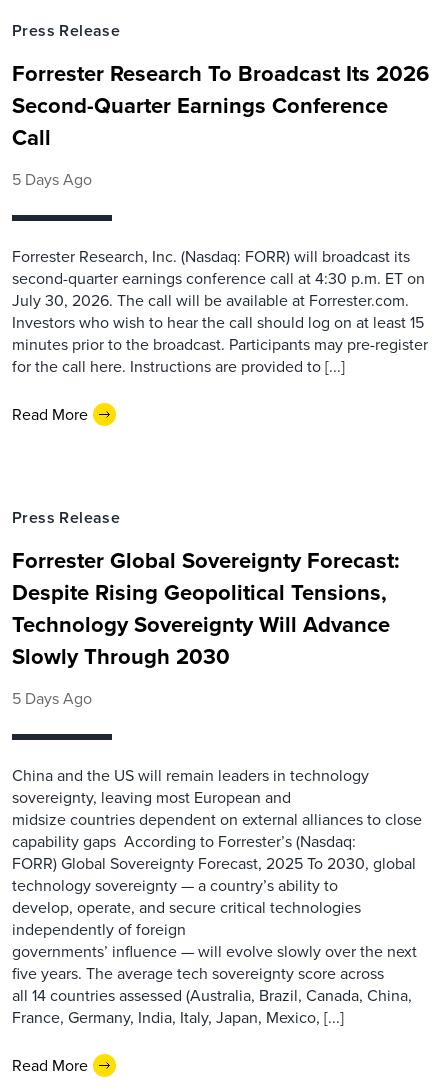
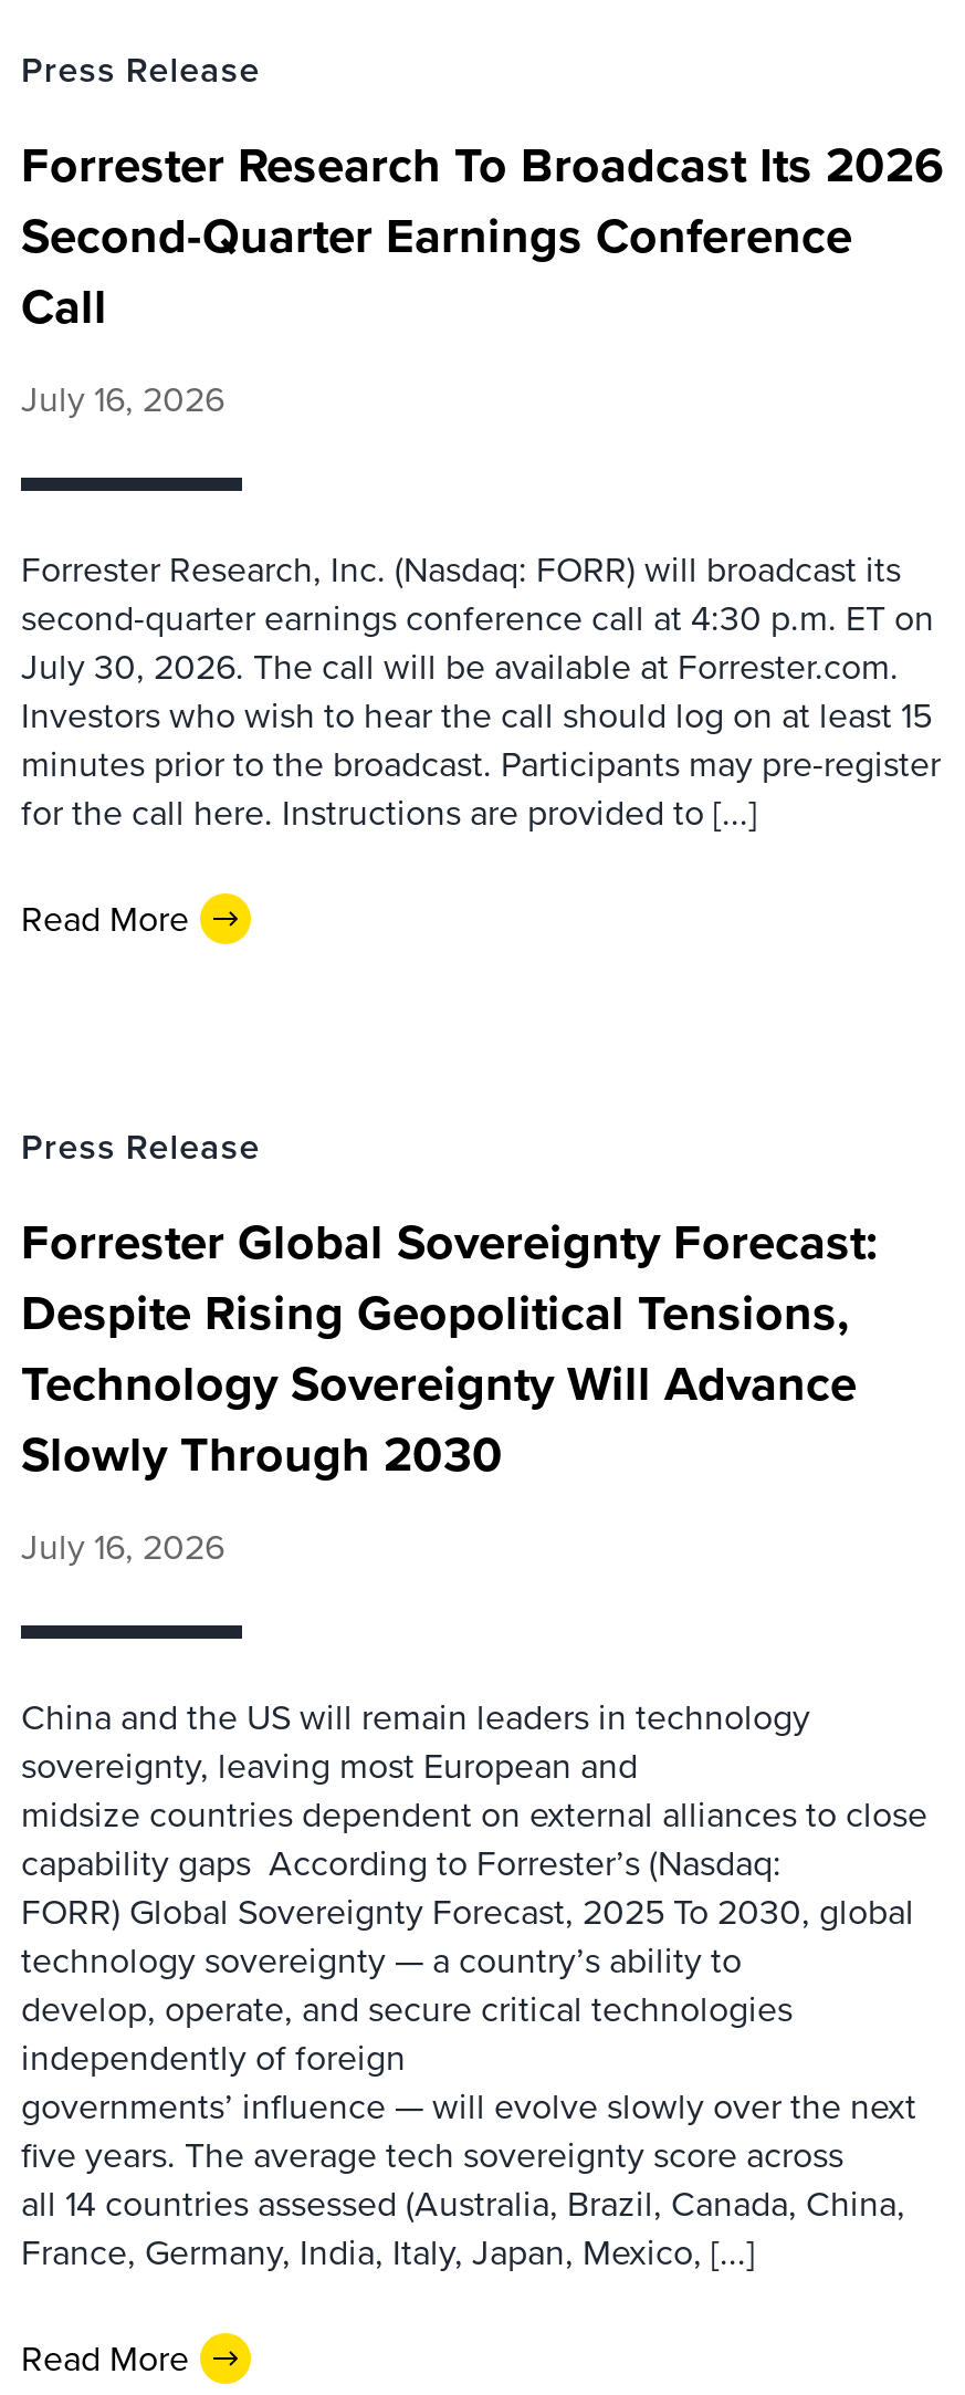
- 5 Days Ago
+ July 16, 2026

- 5 Days Ago
+ July 16, 2026
